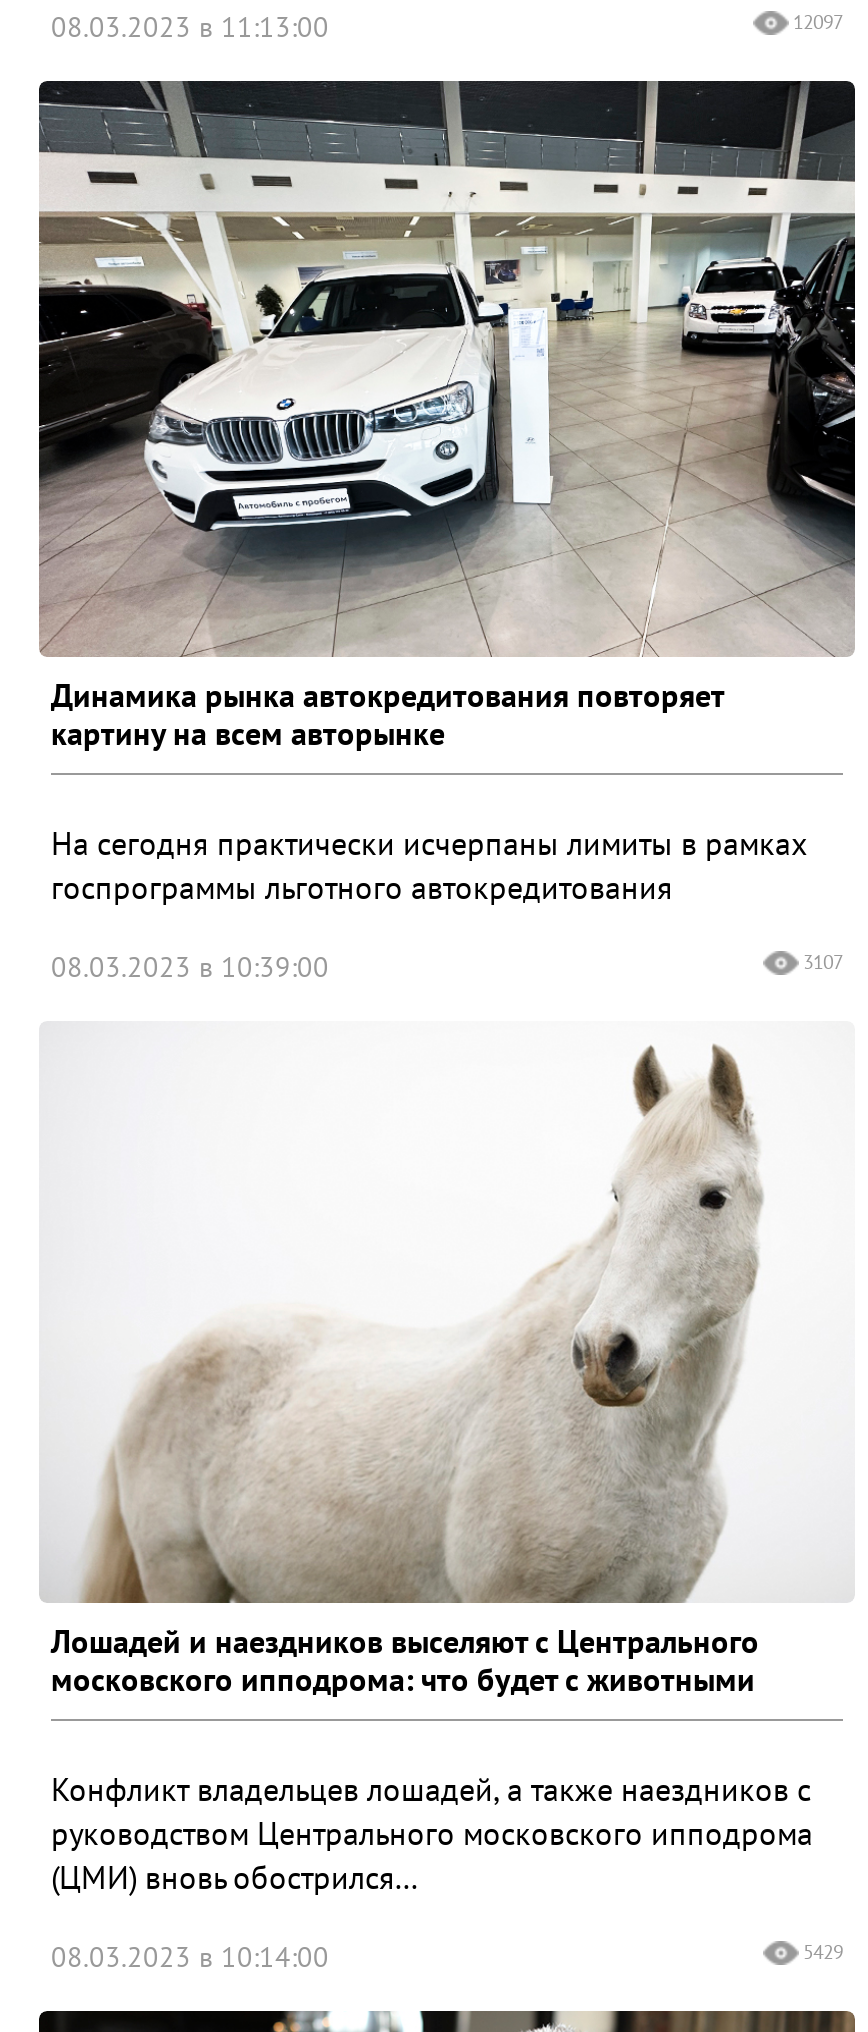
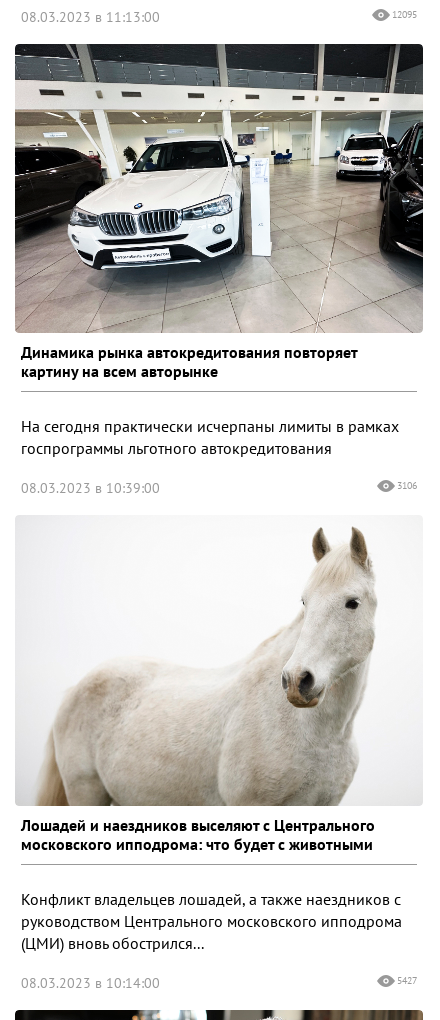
- 12097
+ 12095

- 3107
+ 3106

- 5429
+ 5427
